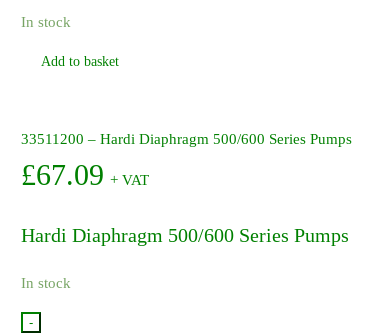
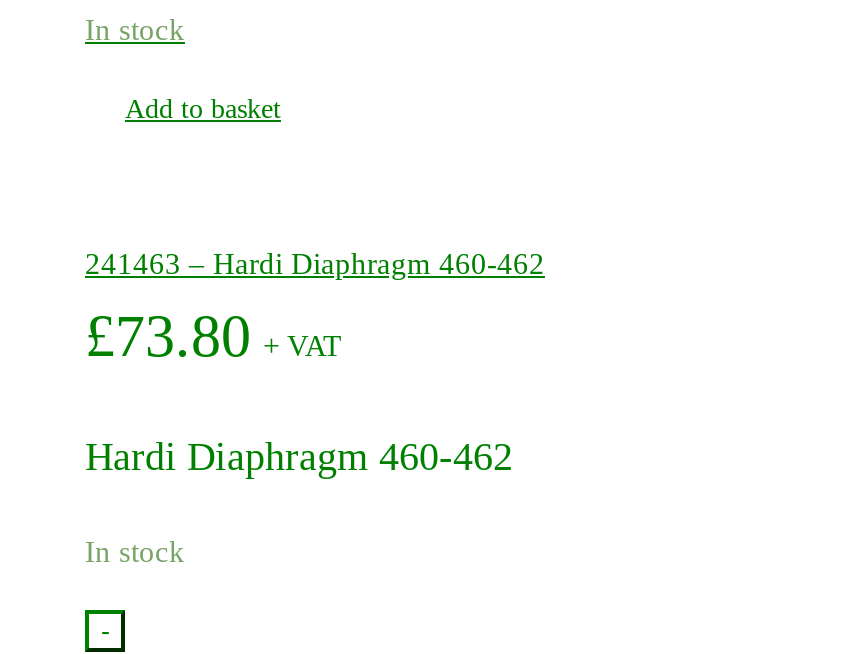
- 33511200 – Hardi Diaphragm 500/600 Series Pumps
- £67.09 + VAT
+ 241463 – Hardi Diaphragm 460-462
+ £73.80 + VAT

- Hardi Diaphragm 500/600 Series Pumps
+ Hardi Diaphragm 460-462
